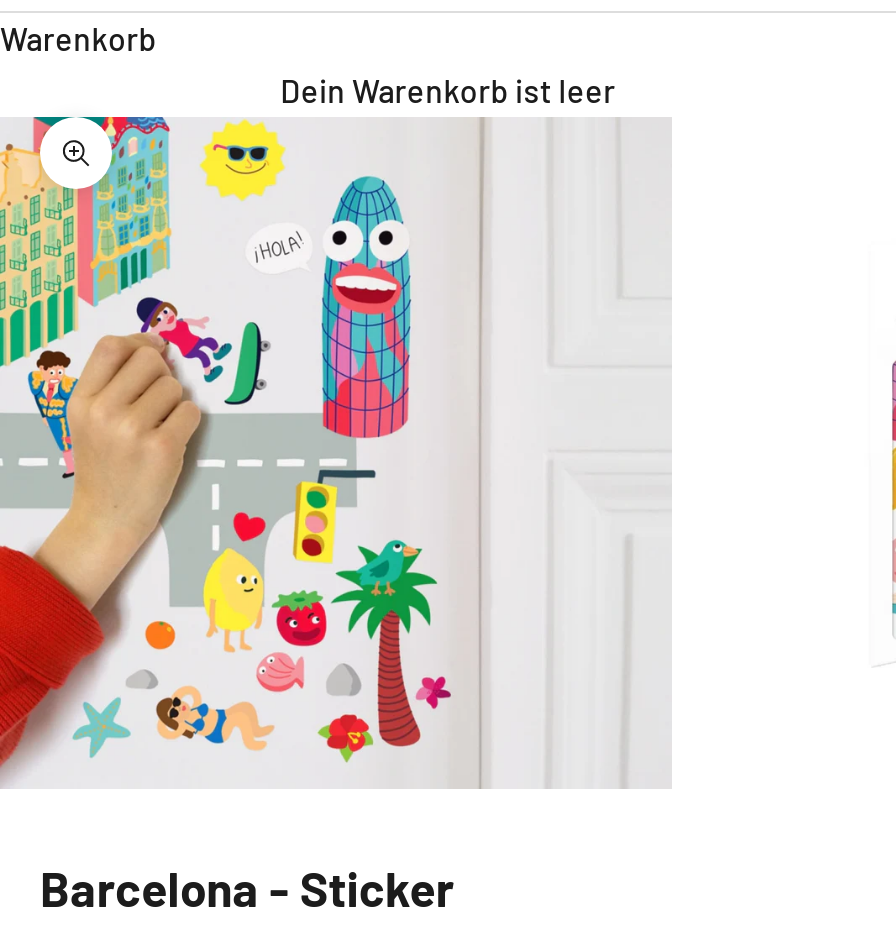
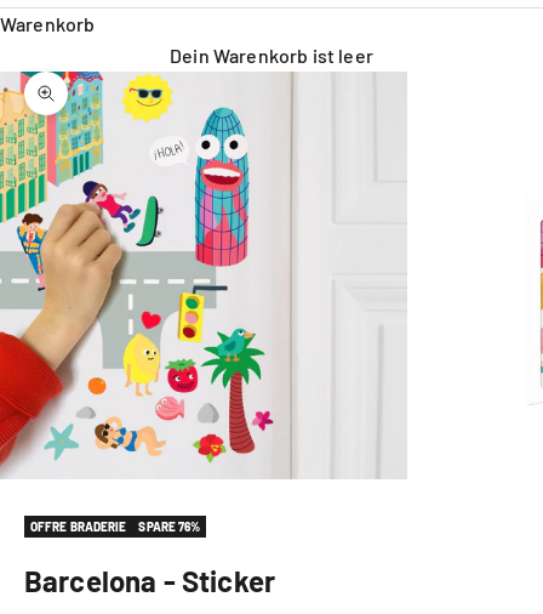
+ OFFRE BRADERIE
+ SPARE 76%
